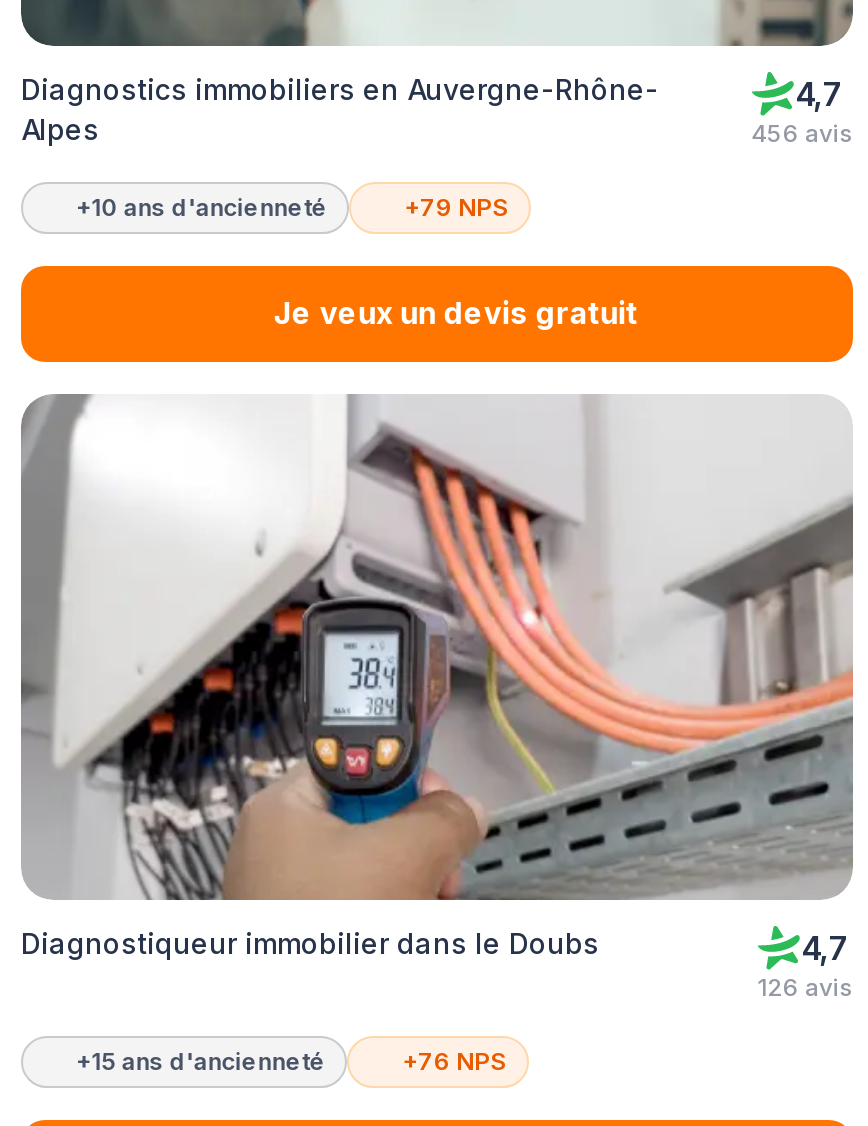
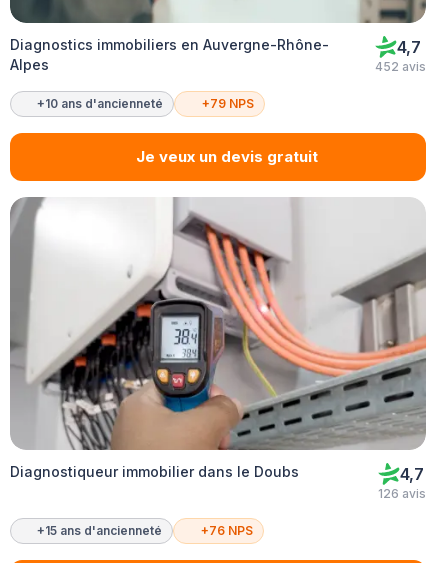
- 456 avis
+ 452 avis
